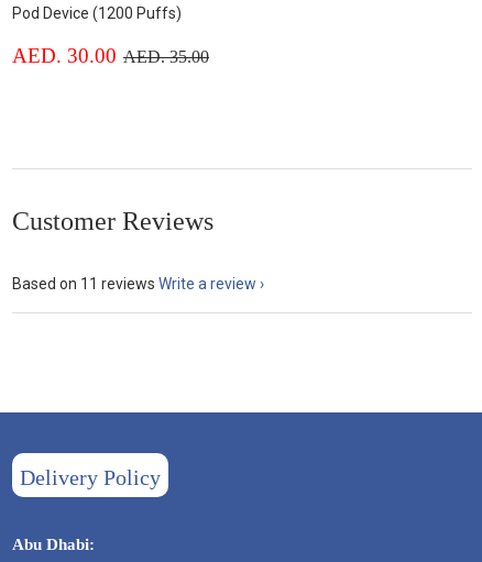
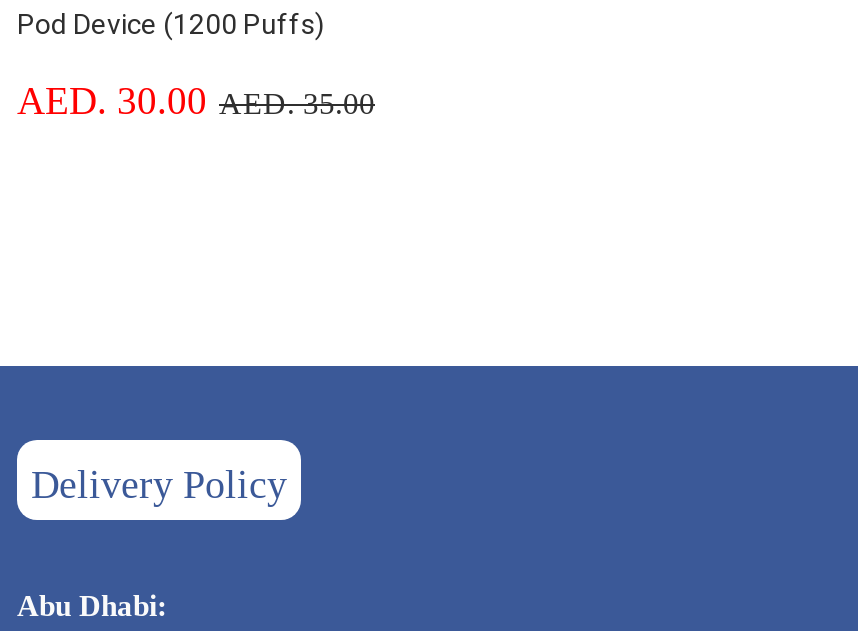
- Customer Reviews
- Based on 11 reviews Write a review
